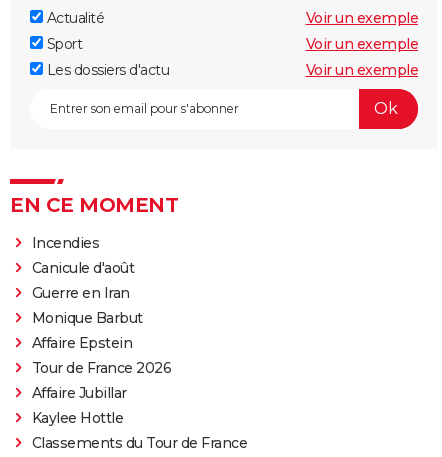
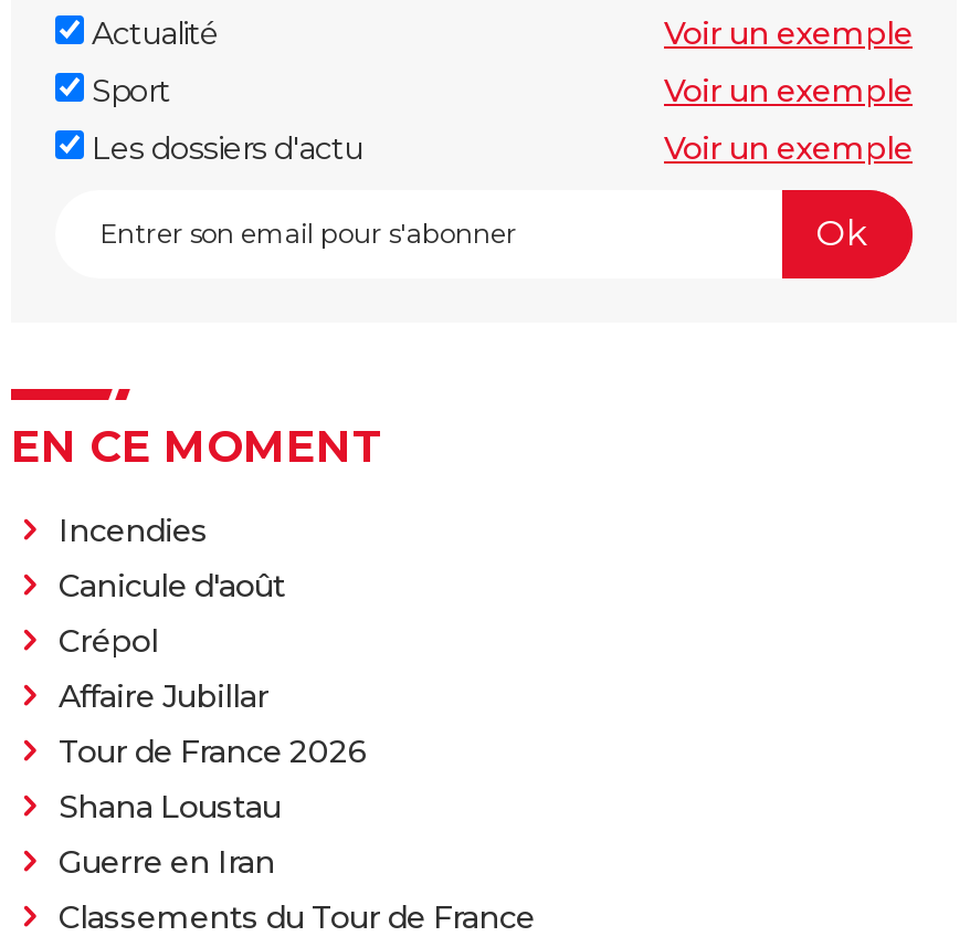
+ Crépol
+ Shana Loustau

moved down: Guerre en Iran

- Monique Barbut
- Affaire Epstein
- Kaylee Hottle

moved up: Tour de France 2026 | Affaire Jubillar
